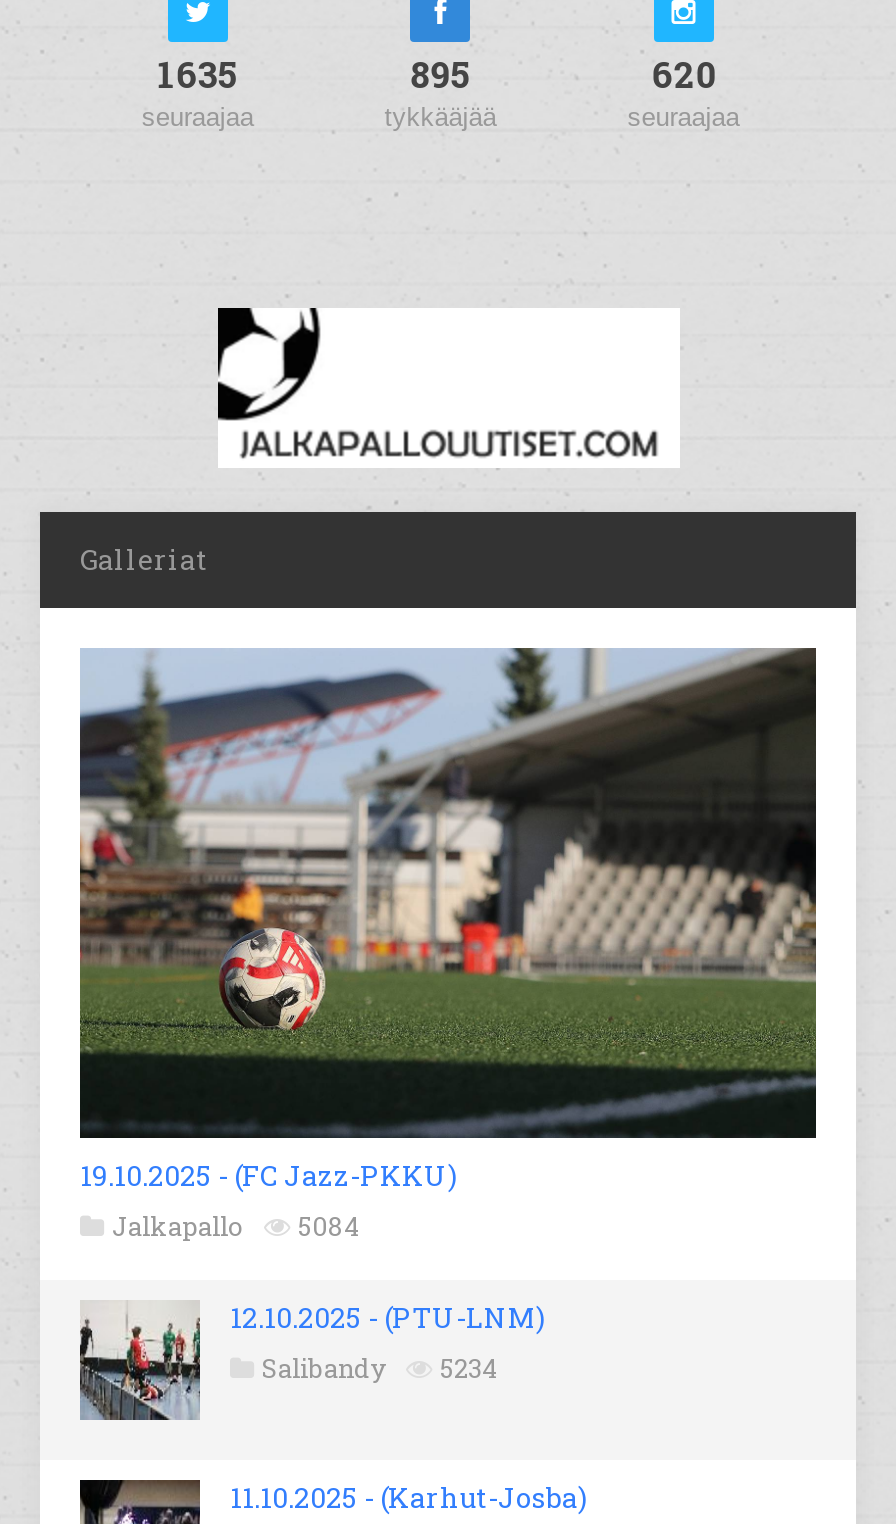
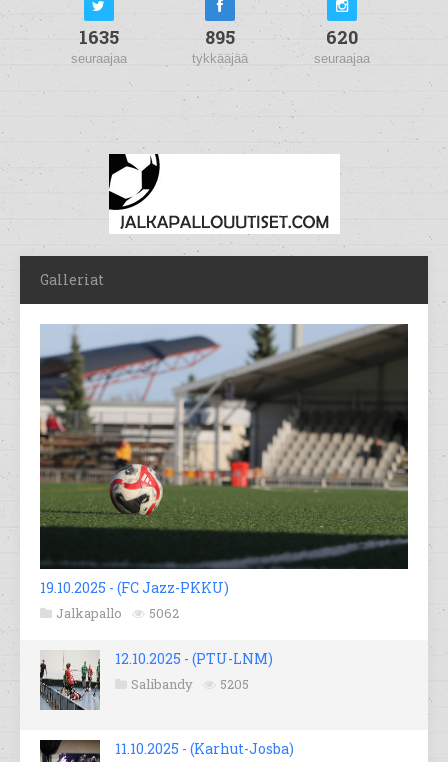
- Jalkapallo 5084
+ Jalkapallo 5062

- Salibandy 5234
+ Salibandy 5205
